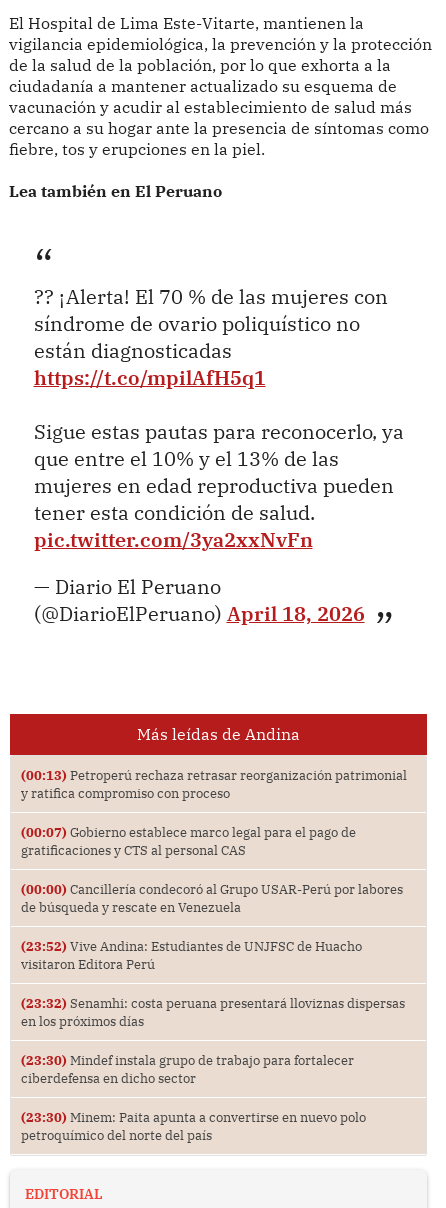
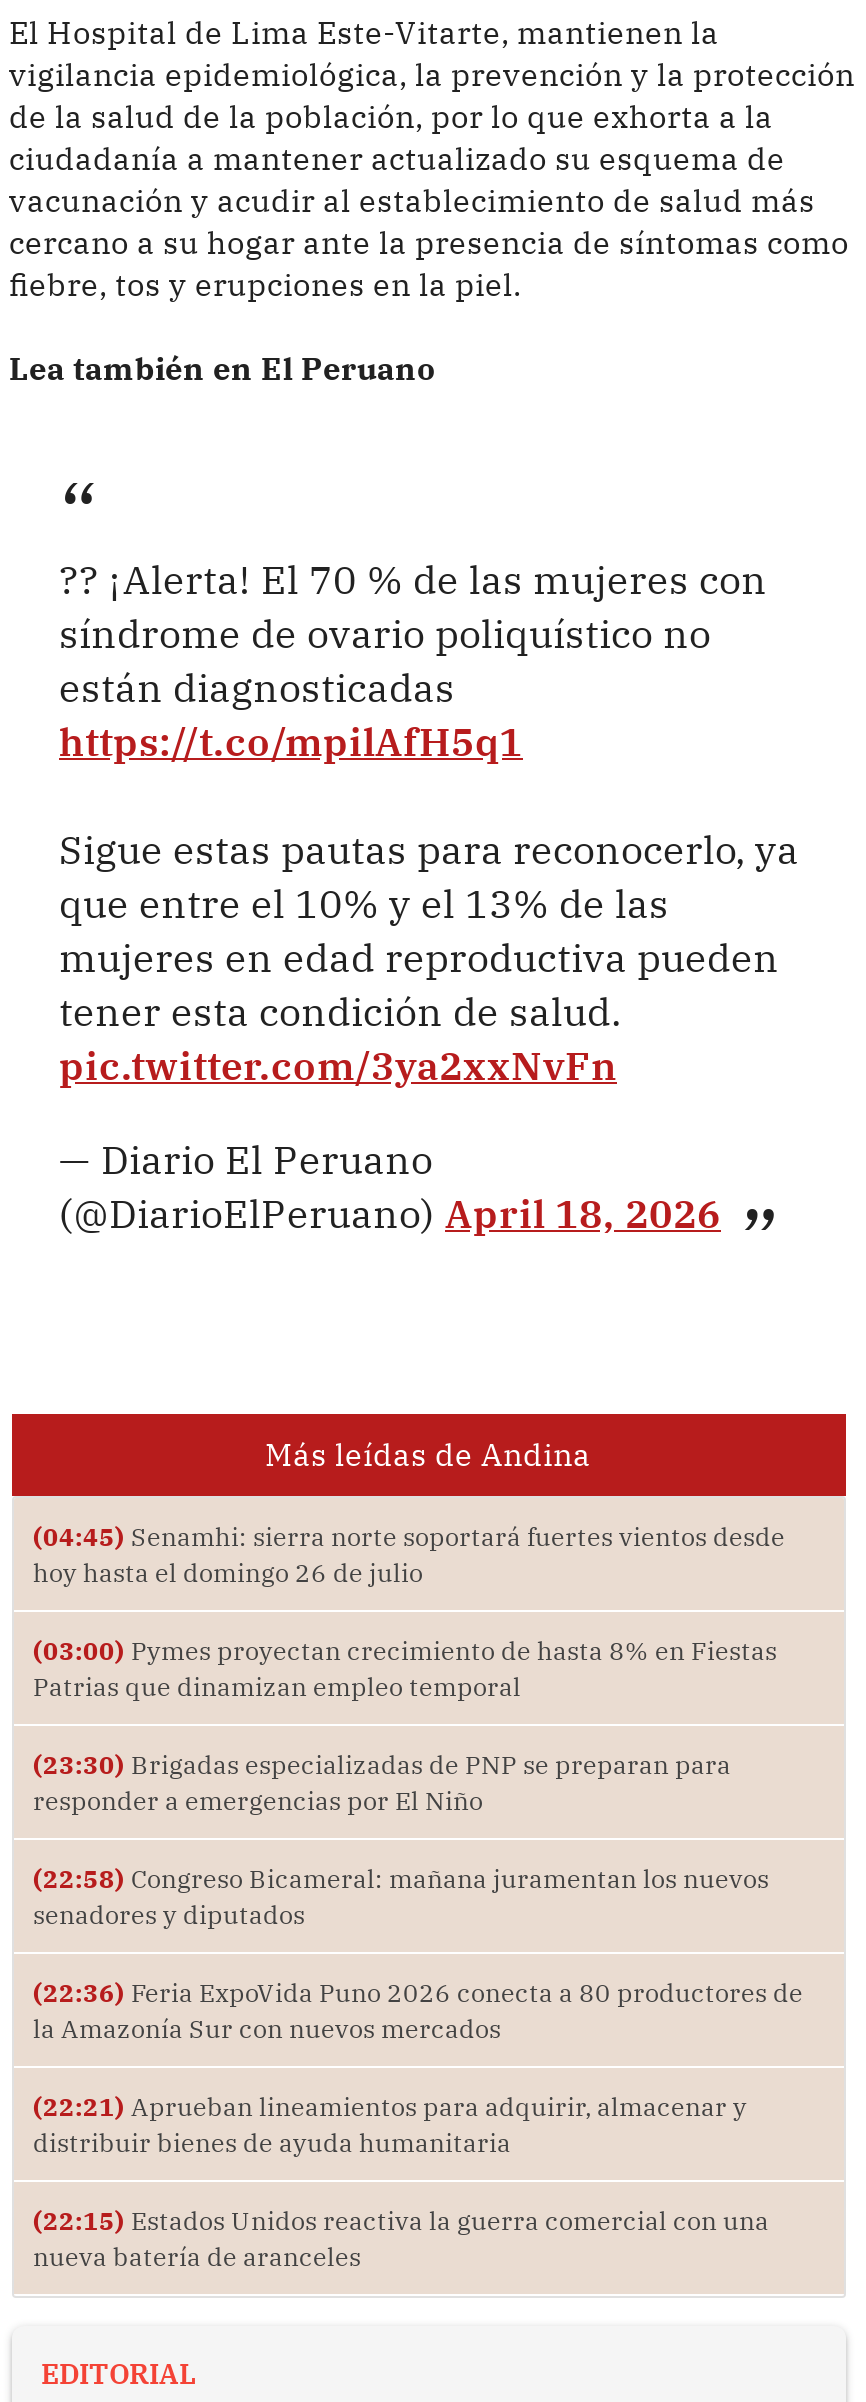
- (00:13) Petroperú rechaza retrasar reorganización patrimonial
- y ratifica compromiso con proceso
+ (04:45) Senamhi: sierra norte soportará fuertes vientos desde
+ hoy hasta el domingo 26 de julio

- (00:07) Gobierno establece marco legal para el pago de
- gratificaciones y CTS al personal CAS
+ (03:00) Pymes proyectan crecimiento de hasta 8% en Fiestas
+ Patrias que dinamizan empleo temporal

- (00:00) Cancillería condecoró al Grupo USAR-Perú por labores
- de búsqueda y rescate en Venezuela
+ (23:30) Brigadas especializadas de PNP se preparan para
+ responder a emergencias por El Niño

- (23:52) Vive Andina: Estudiantes de UNJFSC de Huacho
- visitaron Editora Perú
+ (22:58) Congreso Bicameral: mañana juramentan los nuevos
+ senadores y diputados

- (23:32) Senamhi: costa peruana presentará lloviznas dispersas
- en los próximos días
+ (22:36) Feria ExpoVida Puno 2026 conecta a 80 productores de
+ la Amazonía Sur con nuevos mercados

- (23:30) Mindef instala grupo de trabajo para fortalecer
- ciberdefensa en dicho sector
+ (22:21) Aprueban lineamientos para adquirir, almacenar y
+ distribuir bienes de ayuda humanitaria

- (23:30) Minem: Paita apunta a convertirse en nuevo polo
- petroquímico del norte del país
+ (22:15) Estados Unidos reactiva la guerra comercial con una
+ nueva batería de aranceles
